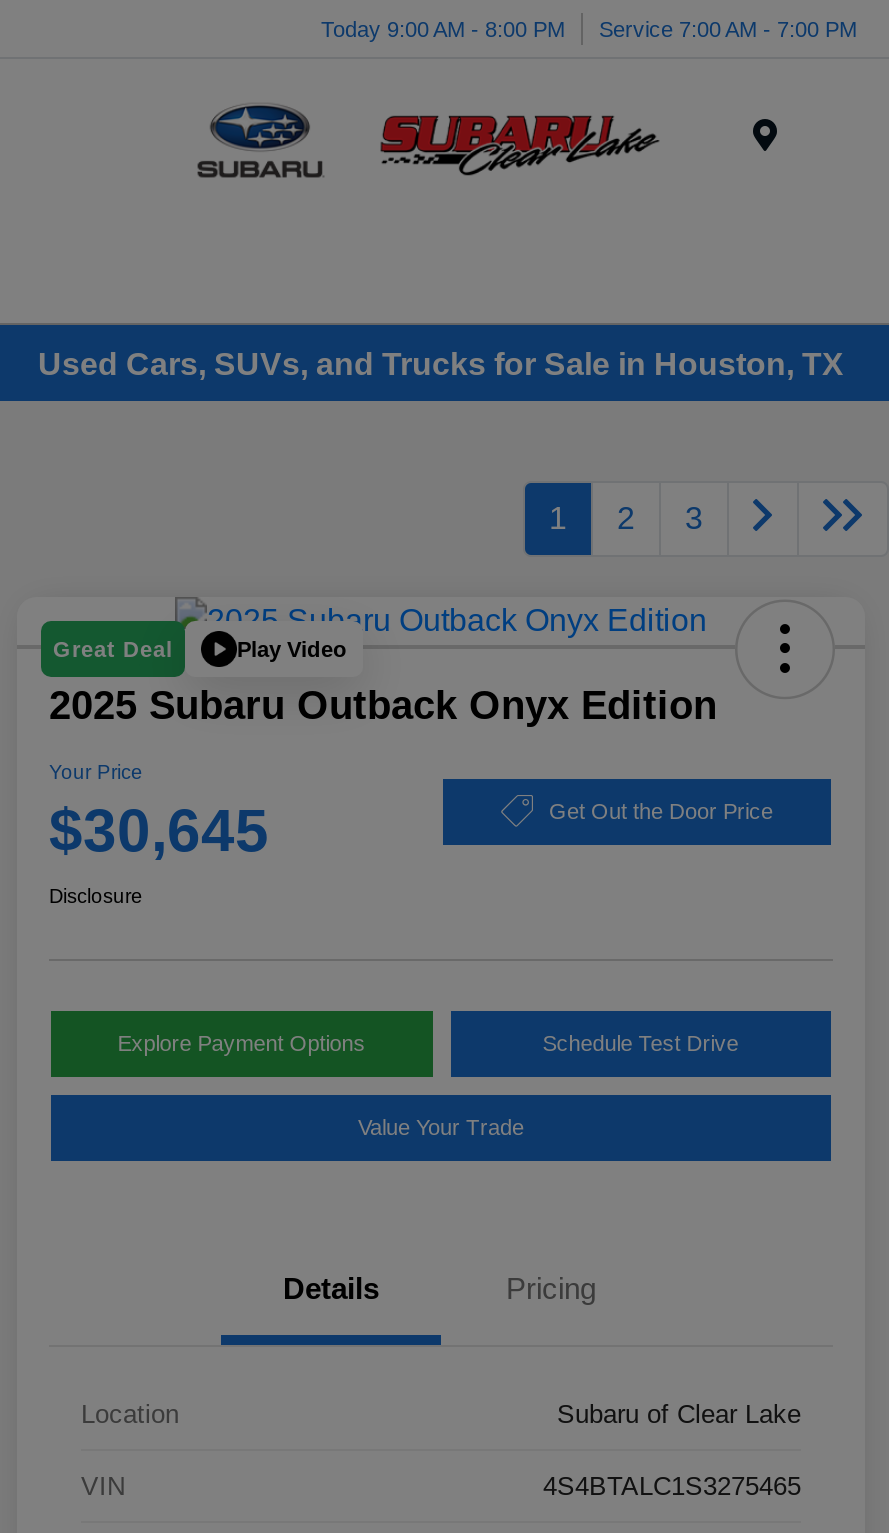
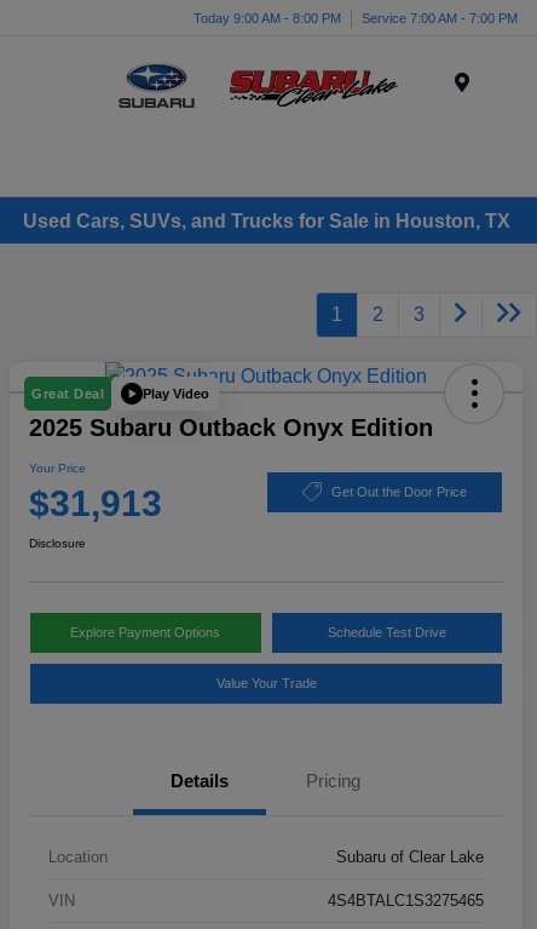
- $30,645
+ $31,913
